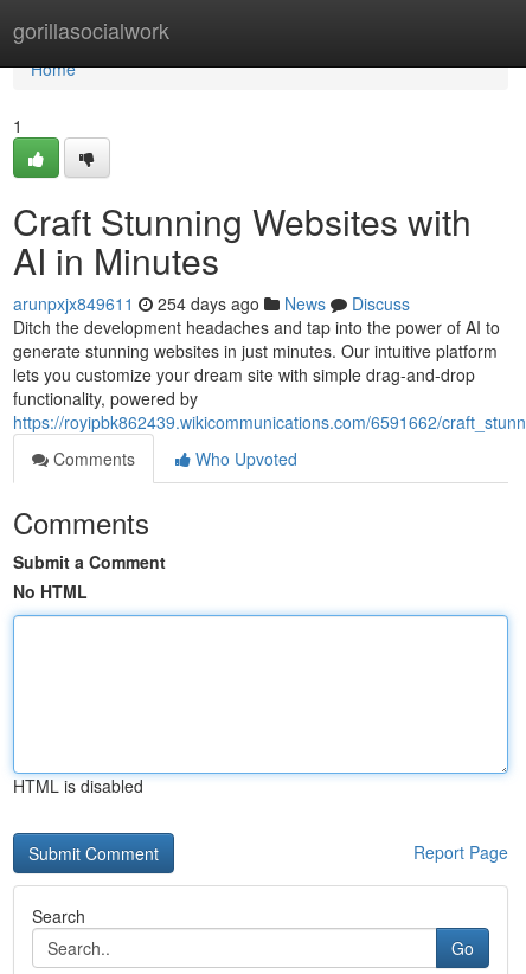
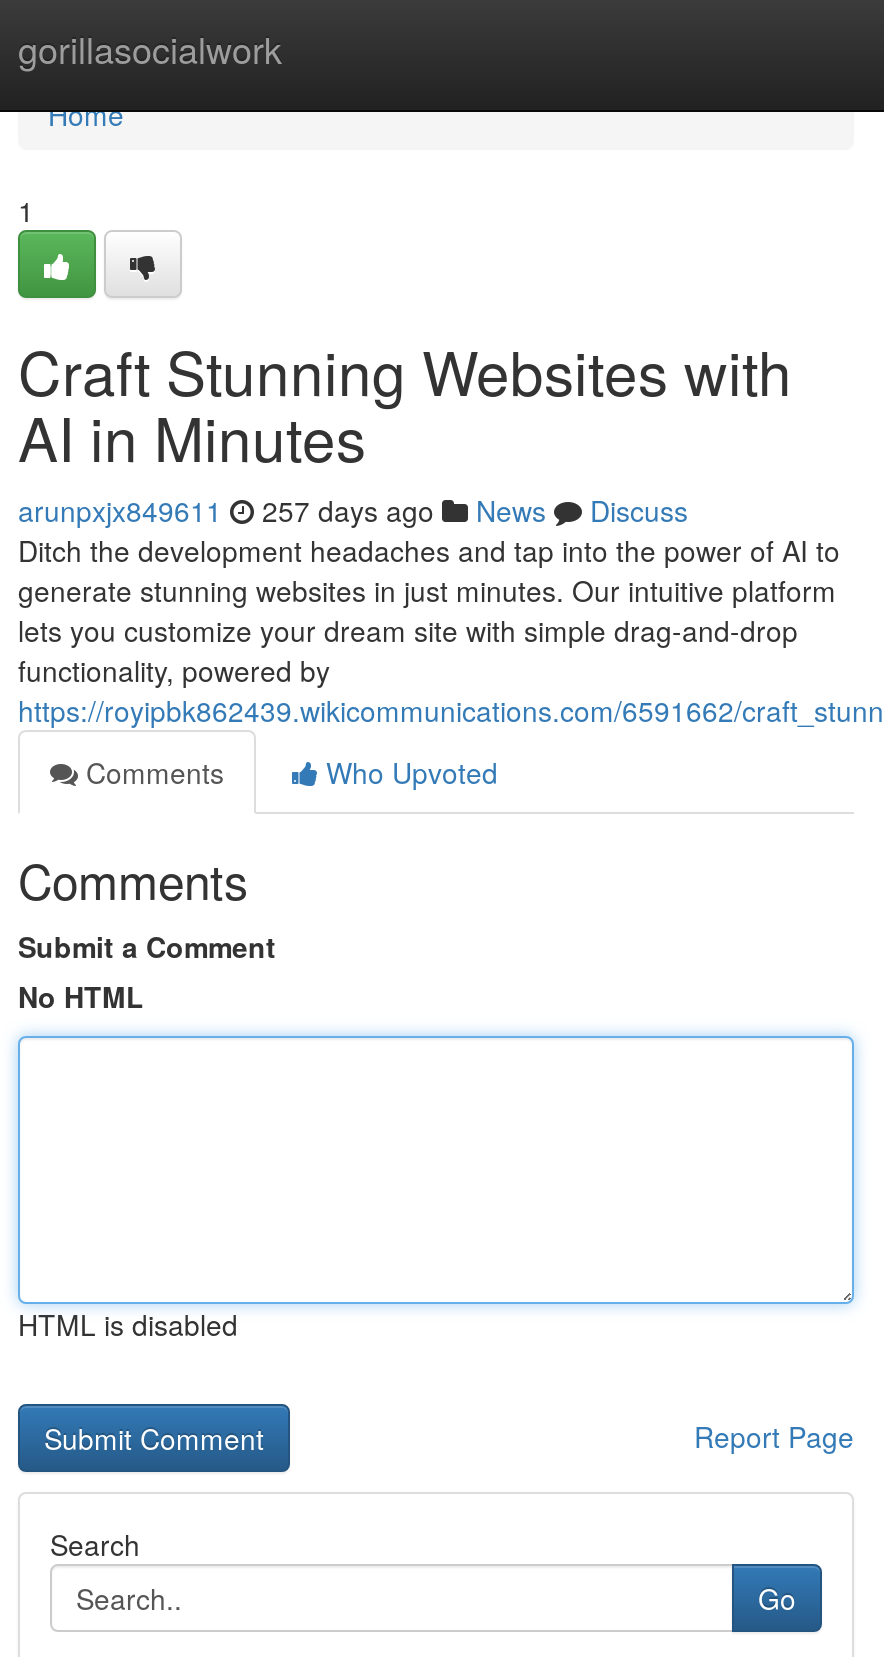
- arunpxjx849611 254 days ago News Discuss
+ arunpxjx849611 257 days ago News Discuss
